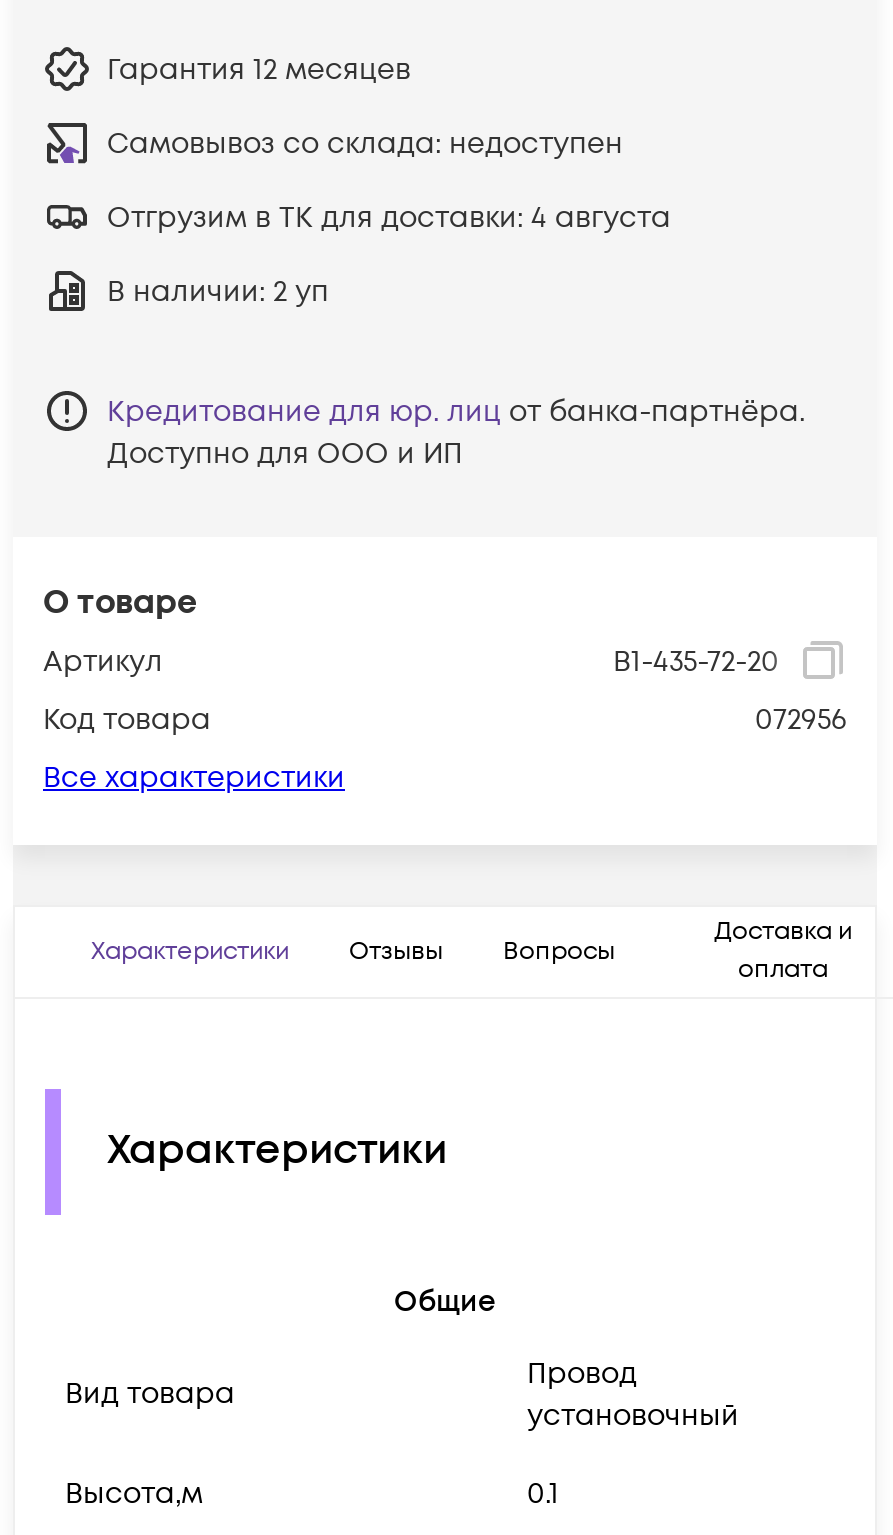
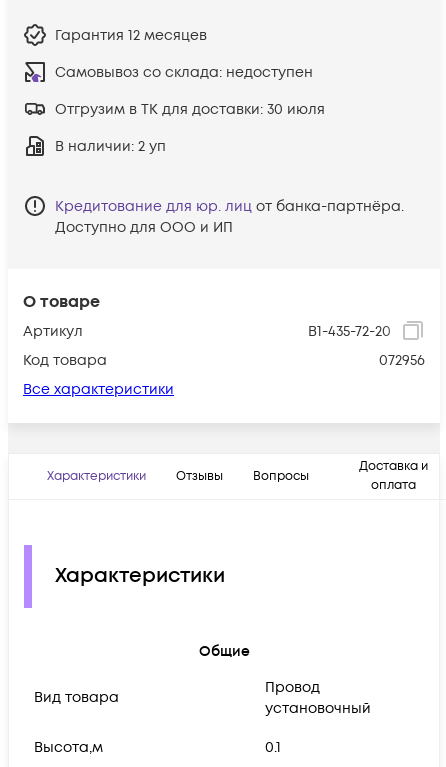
- Отгрузим в ТК для доставки: 4 августа
+ Отгрузим в ТК для доставки: 30 июля
